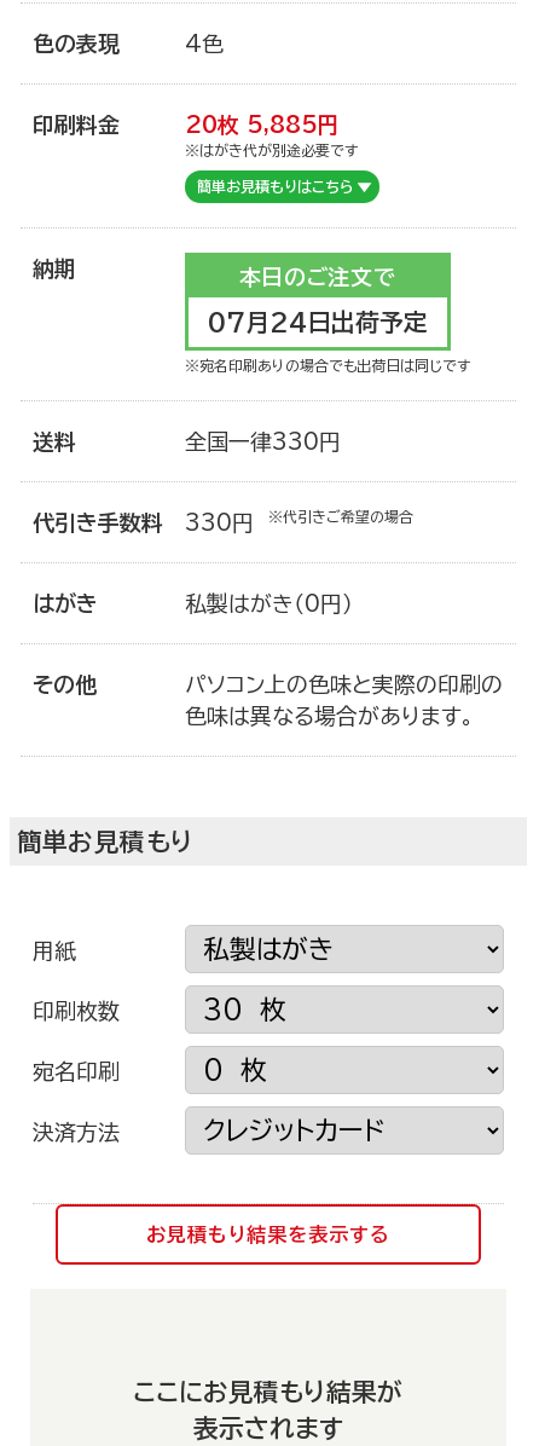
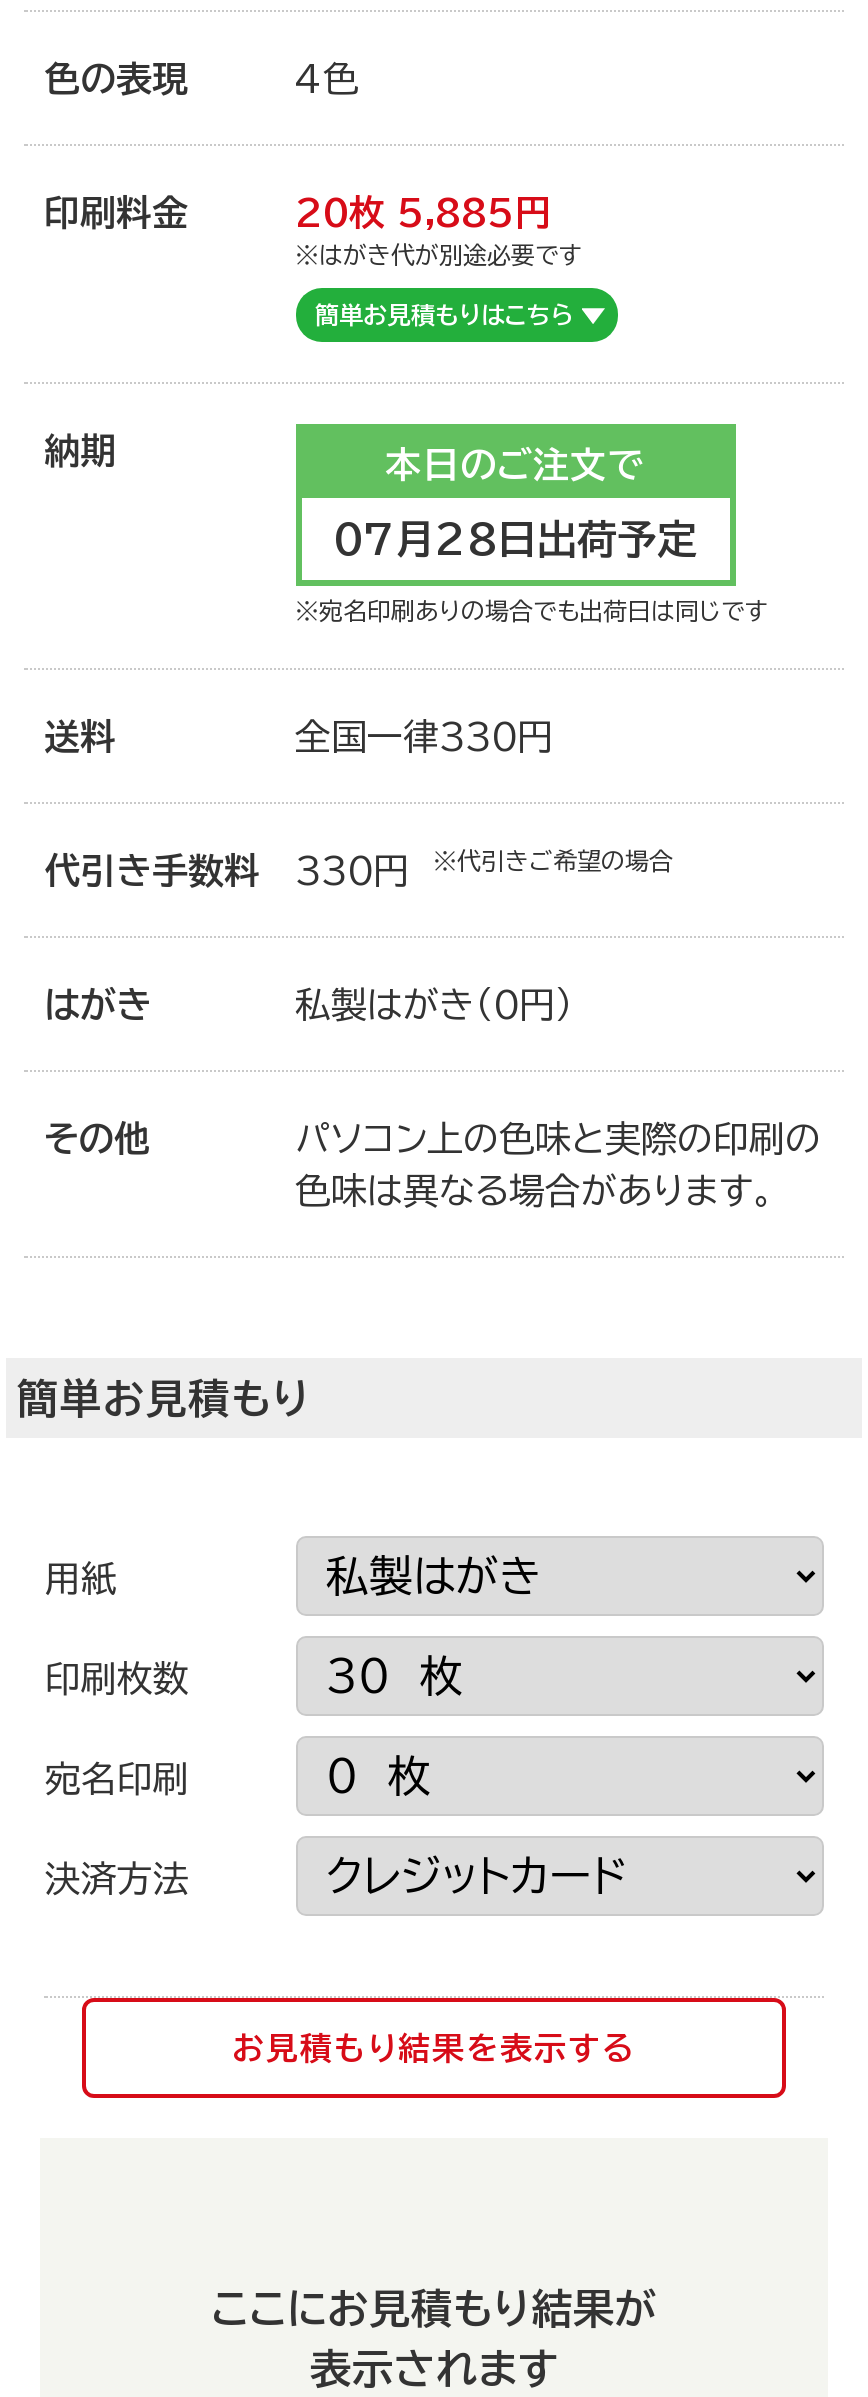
- 07月24日出荷予定
+ 07月28日出荷予定
